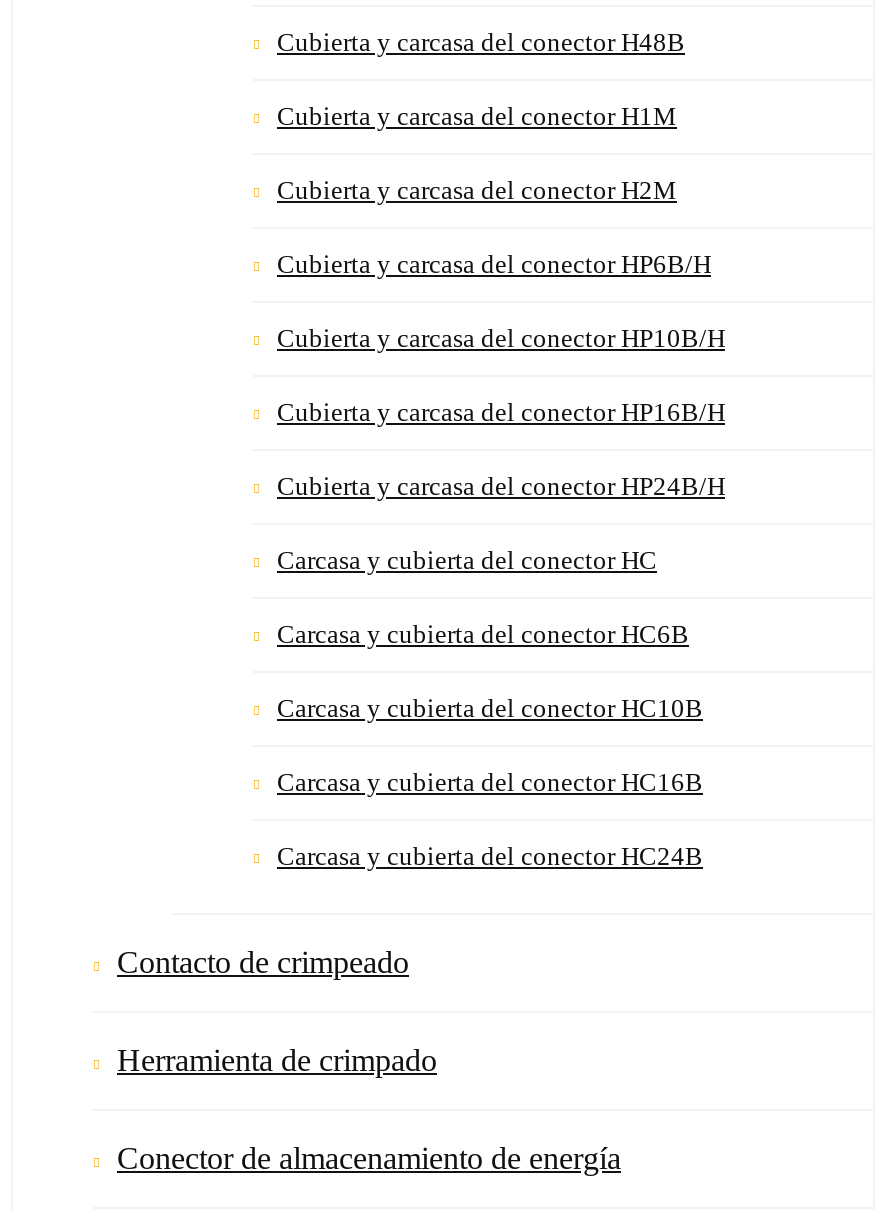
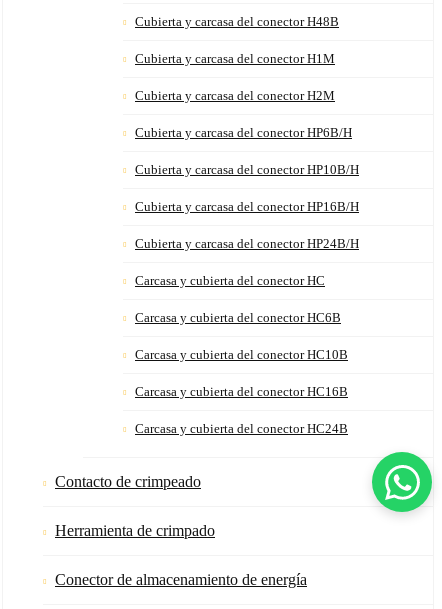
+ [image]
